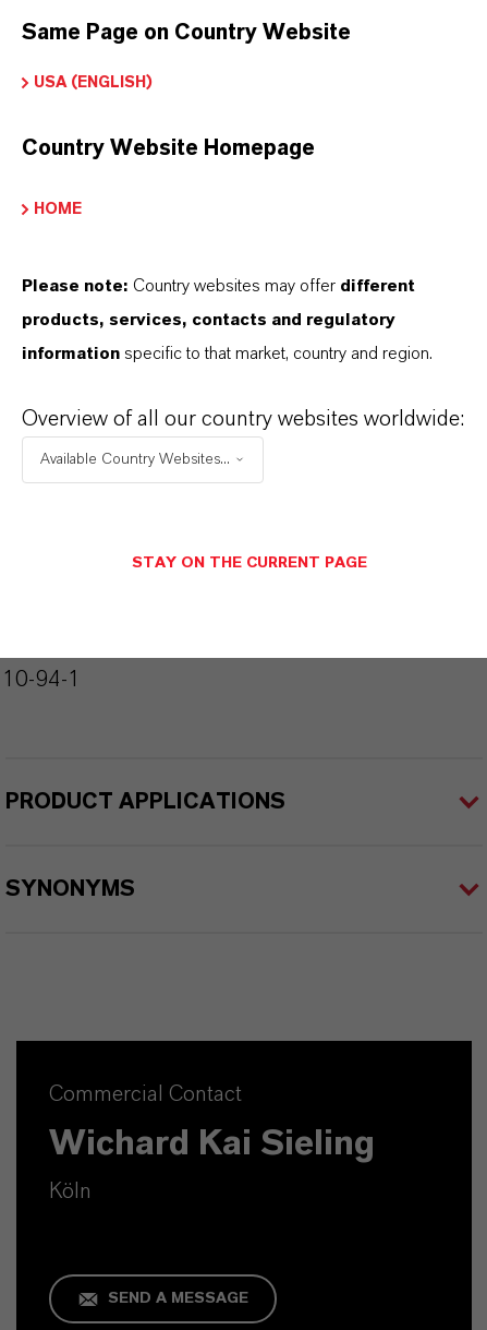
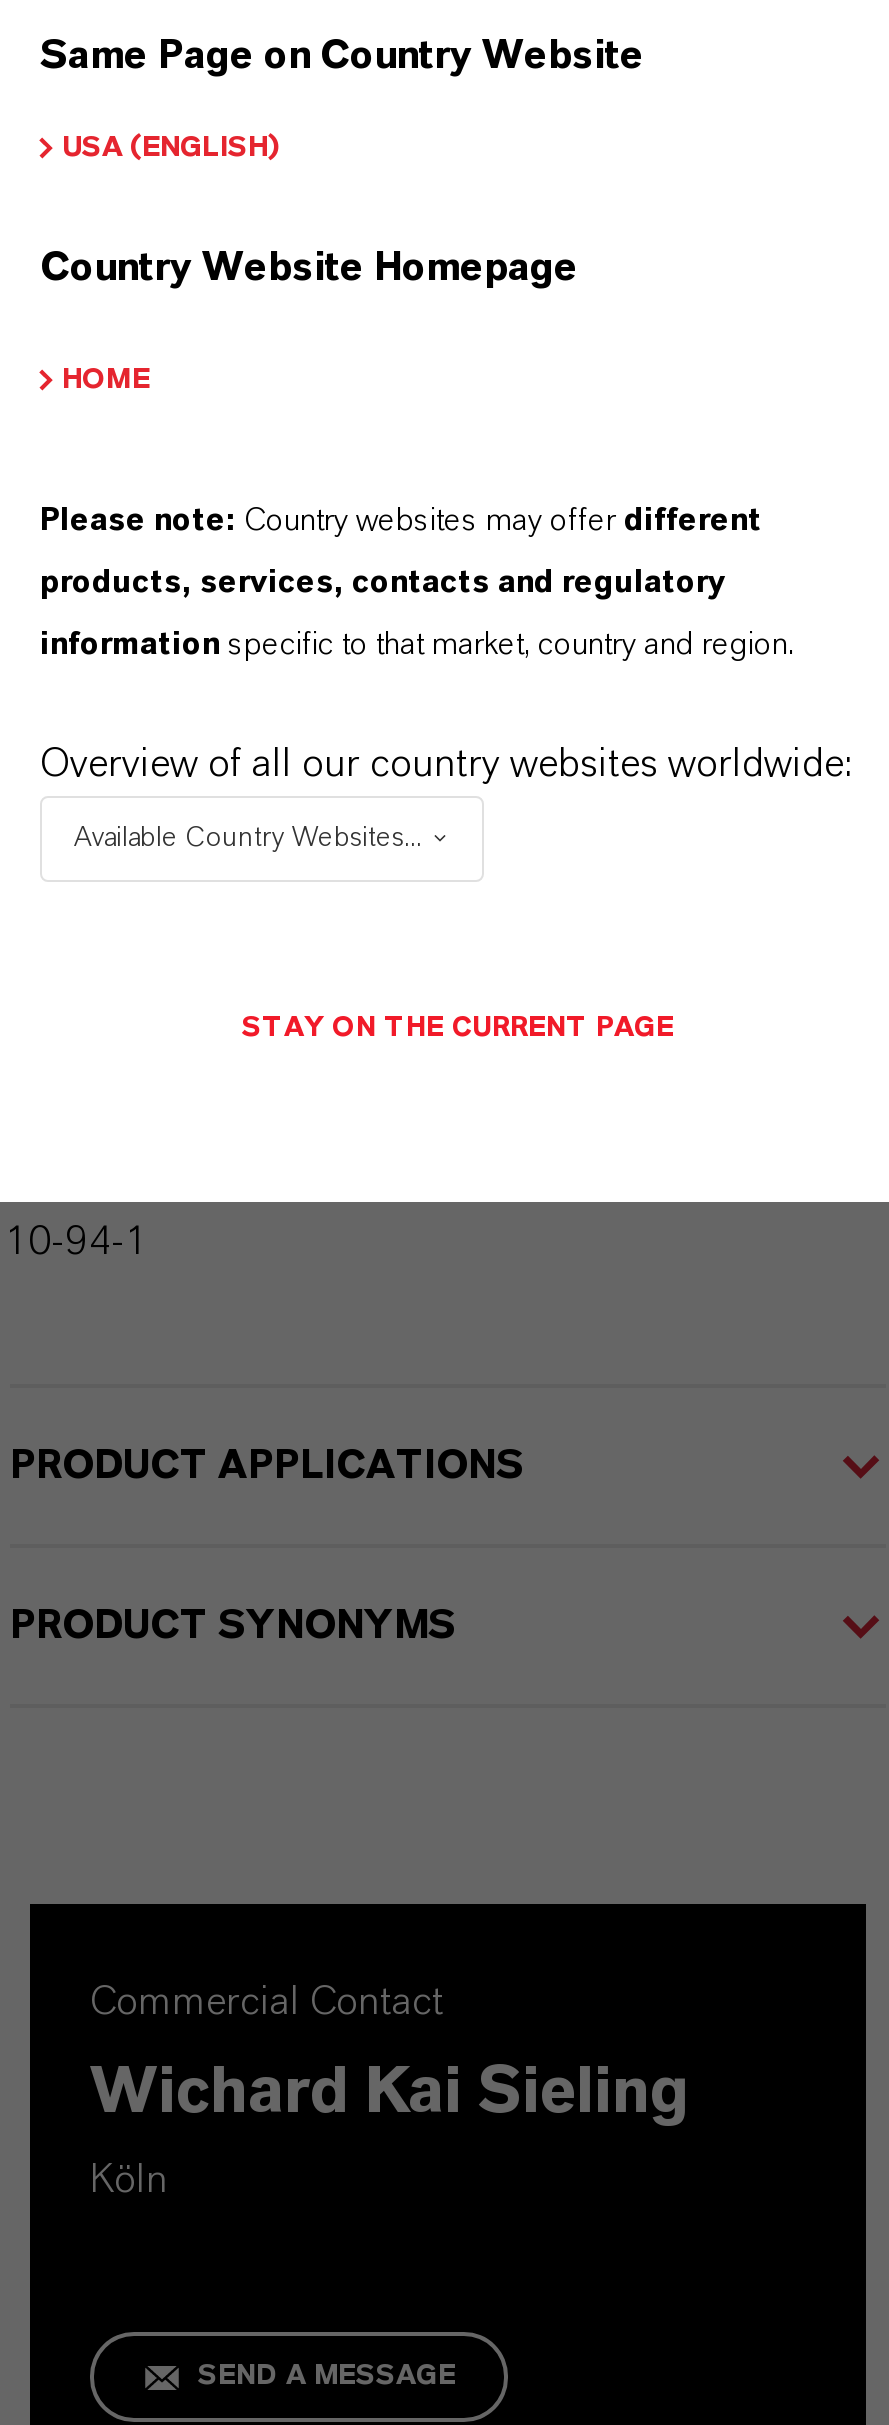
- SYNONYMS
+ PRODUCT SYNONYMS
